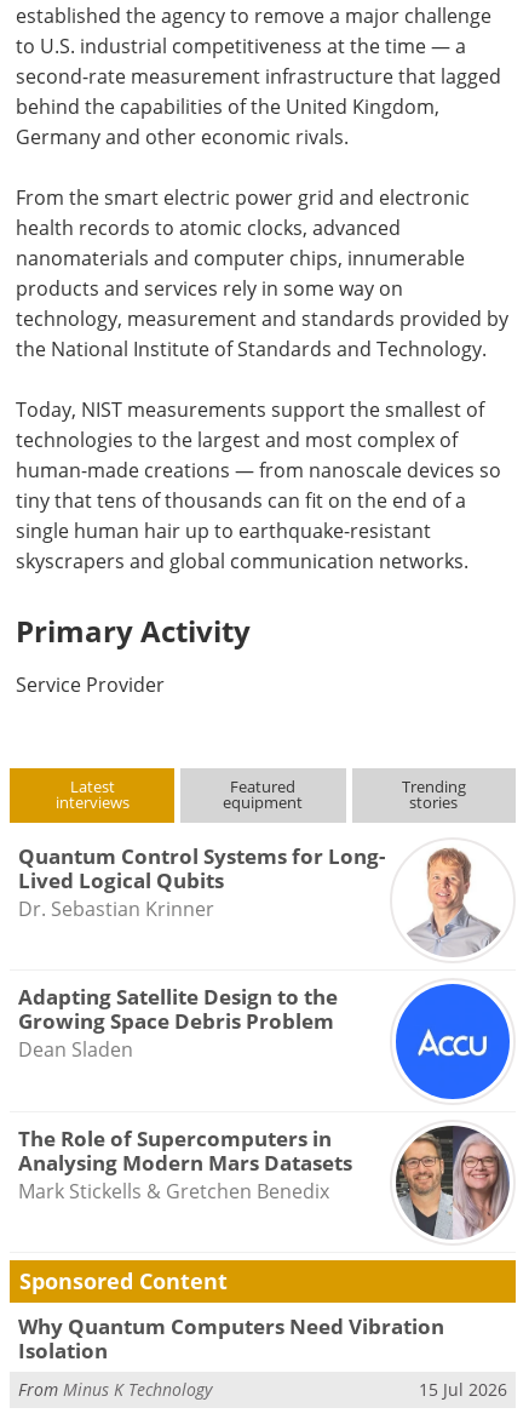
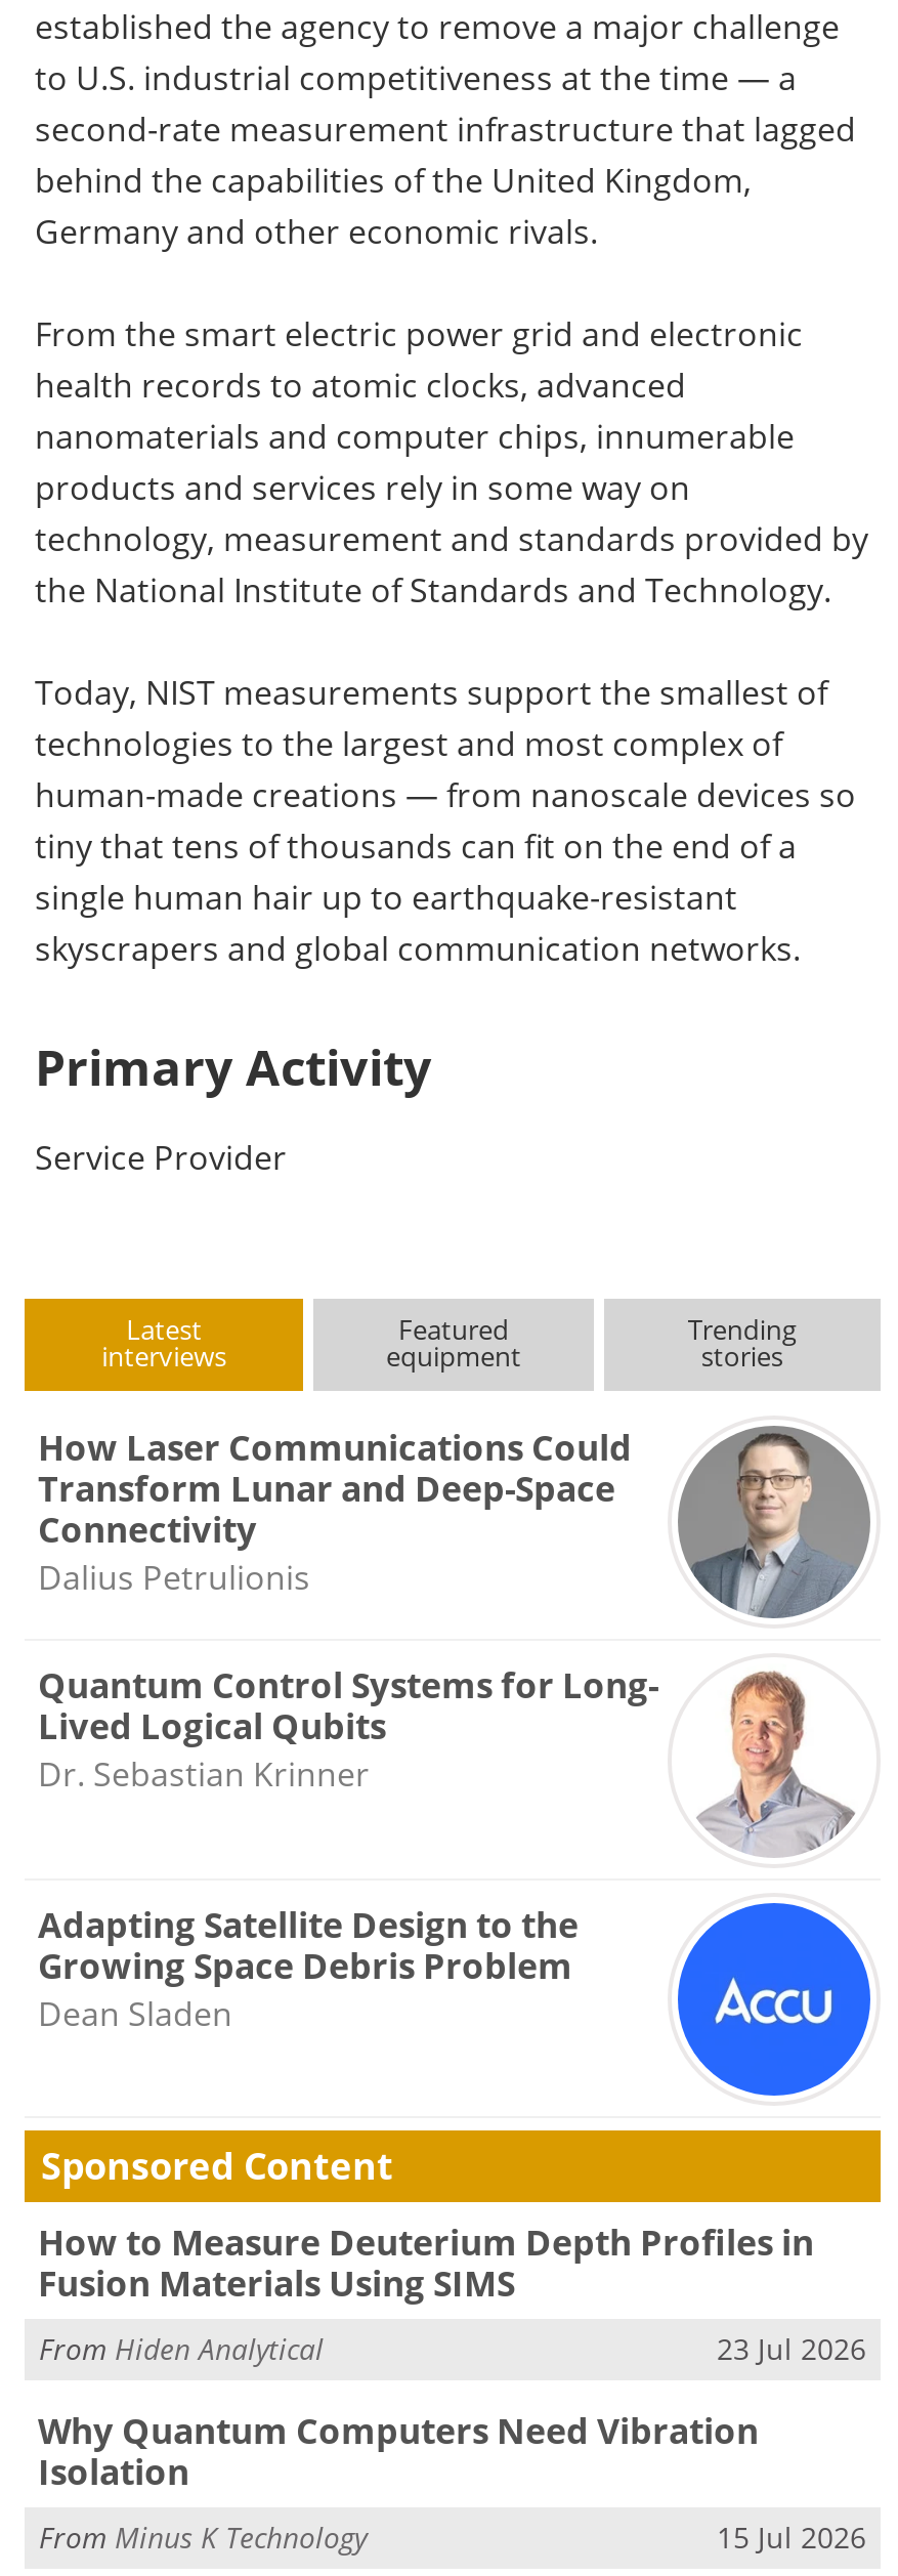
+ [image]
+ How Laser Communications Could
+ Transform Lunar and Deep-Space
+ Connectivity
+ Dalius Petrulionis

moved down: [image] | Quantum Control Systems for Long- | Lived Logical Qubits | Dr. Sebastian Krinner | Adapting Satellite Design to the | Growing Space Debris Problem | Dean Sladen

- [image]
- The Role of Supercomputers in
- Analysing Modern Mars Datasets
- Mark Stickells & Gretchen Benedix

+ How to Measure Deuterium Depth Profiles in
+ Fusion Materials Using SIMS
+ From Hiden Analytical
+ 23 Jul 2026
